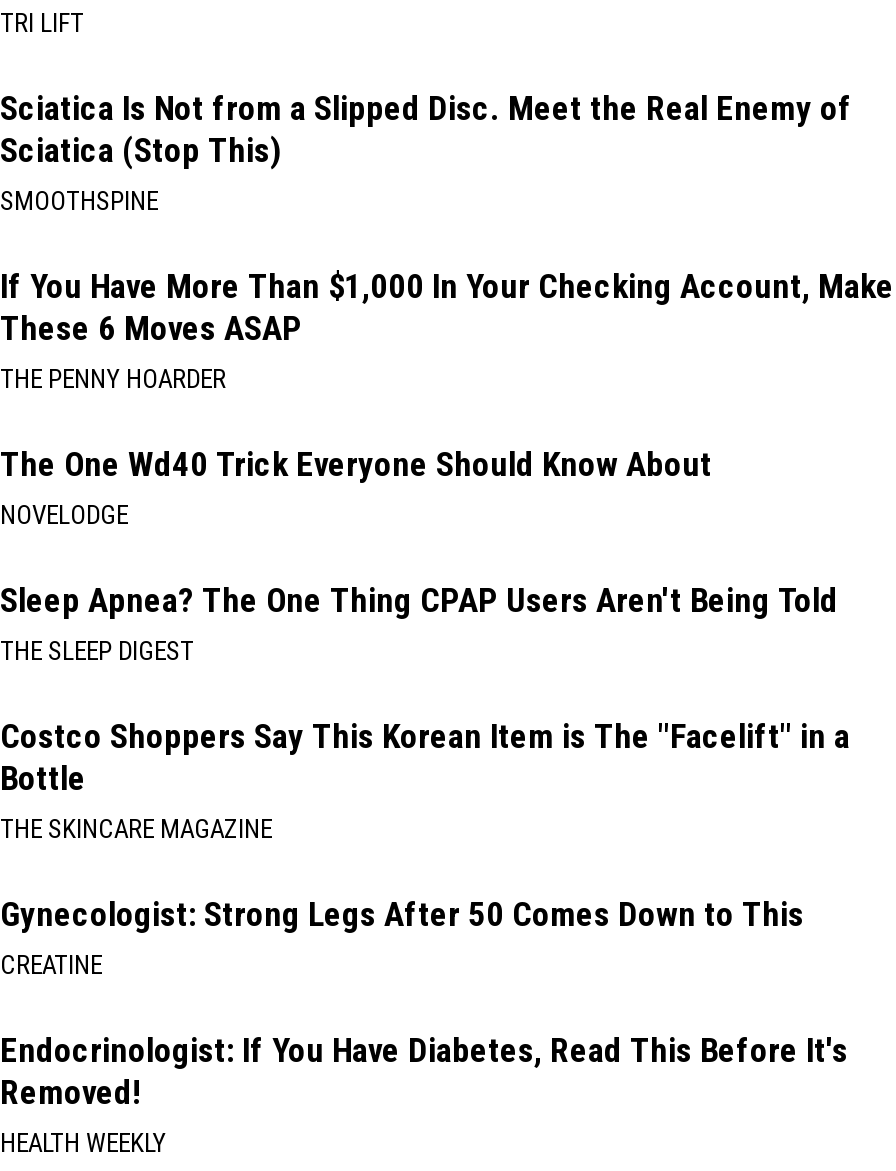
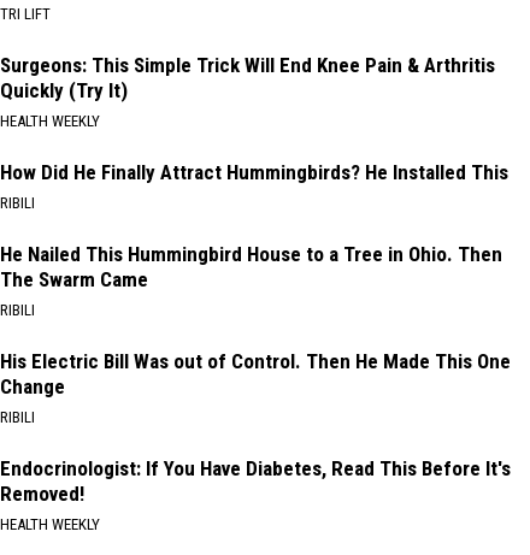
- Sciatica Is Not from a Slipped Disc. Meet the Real Enemy of
- Sciatica (Stop This)
- SMOOTHSPINE
- If You Have More Than $1,000 In Your Checking Account, Make
- These 6 Moves ASAP
- THE PENNY HOARDER
- The One Wd40 Trick Everyone Should Know About
- NOVELODGE
- Sleep Apnea? The One Thing CPAP Users Aren't Being Told
- THE SLEEP DIGEST
- Costco Shoppers Say This Korean Item is The "Facelift" in a
- Bottle
- THE SKINCARE MAGAZINE
- Gynecologist: Strong Legs After 50 Comes Down to This
- CREATINE
+ Surgeons: This Simple Trick Will End Knee Pain & Arthritis
+ Quickly (Try It)
+ HEALTH WEEKLY
+ How Did He Finally Attract Hummingbirds? He Installed This
+ RIBILI
+ He Nailed This Hummingbird House to a Tree in Ohio. Then
+ The Swarm Came
+ RIBILI
+ His Electric Bill Was out of Control. Then He Made This One
+ Change
+ RIBILI
